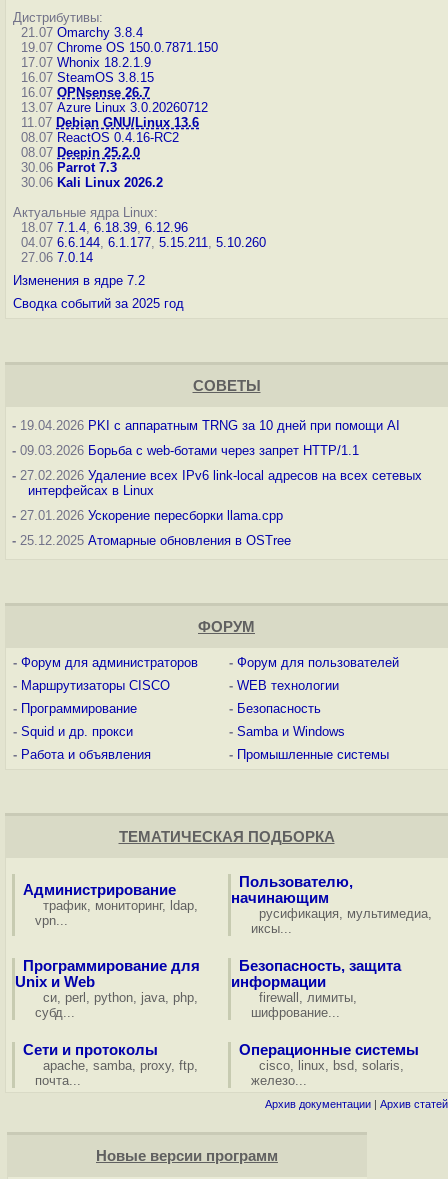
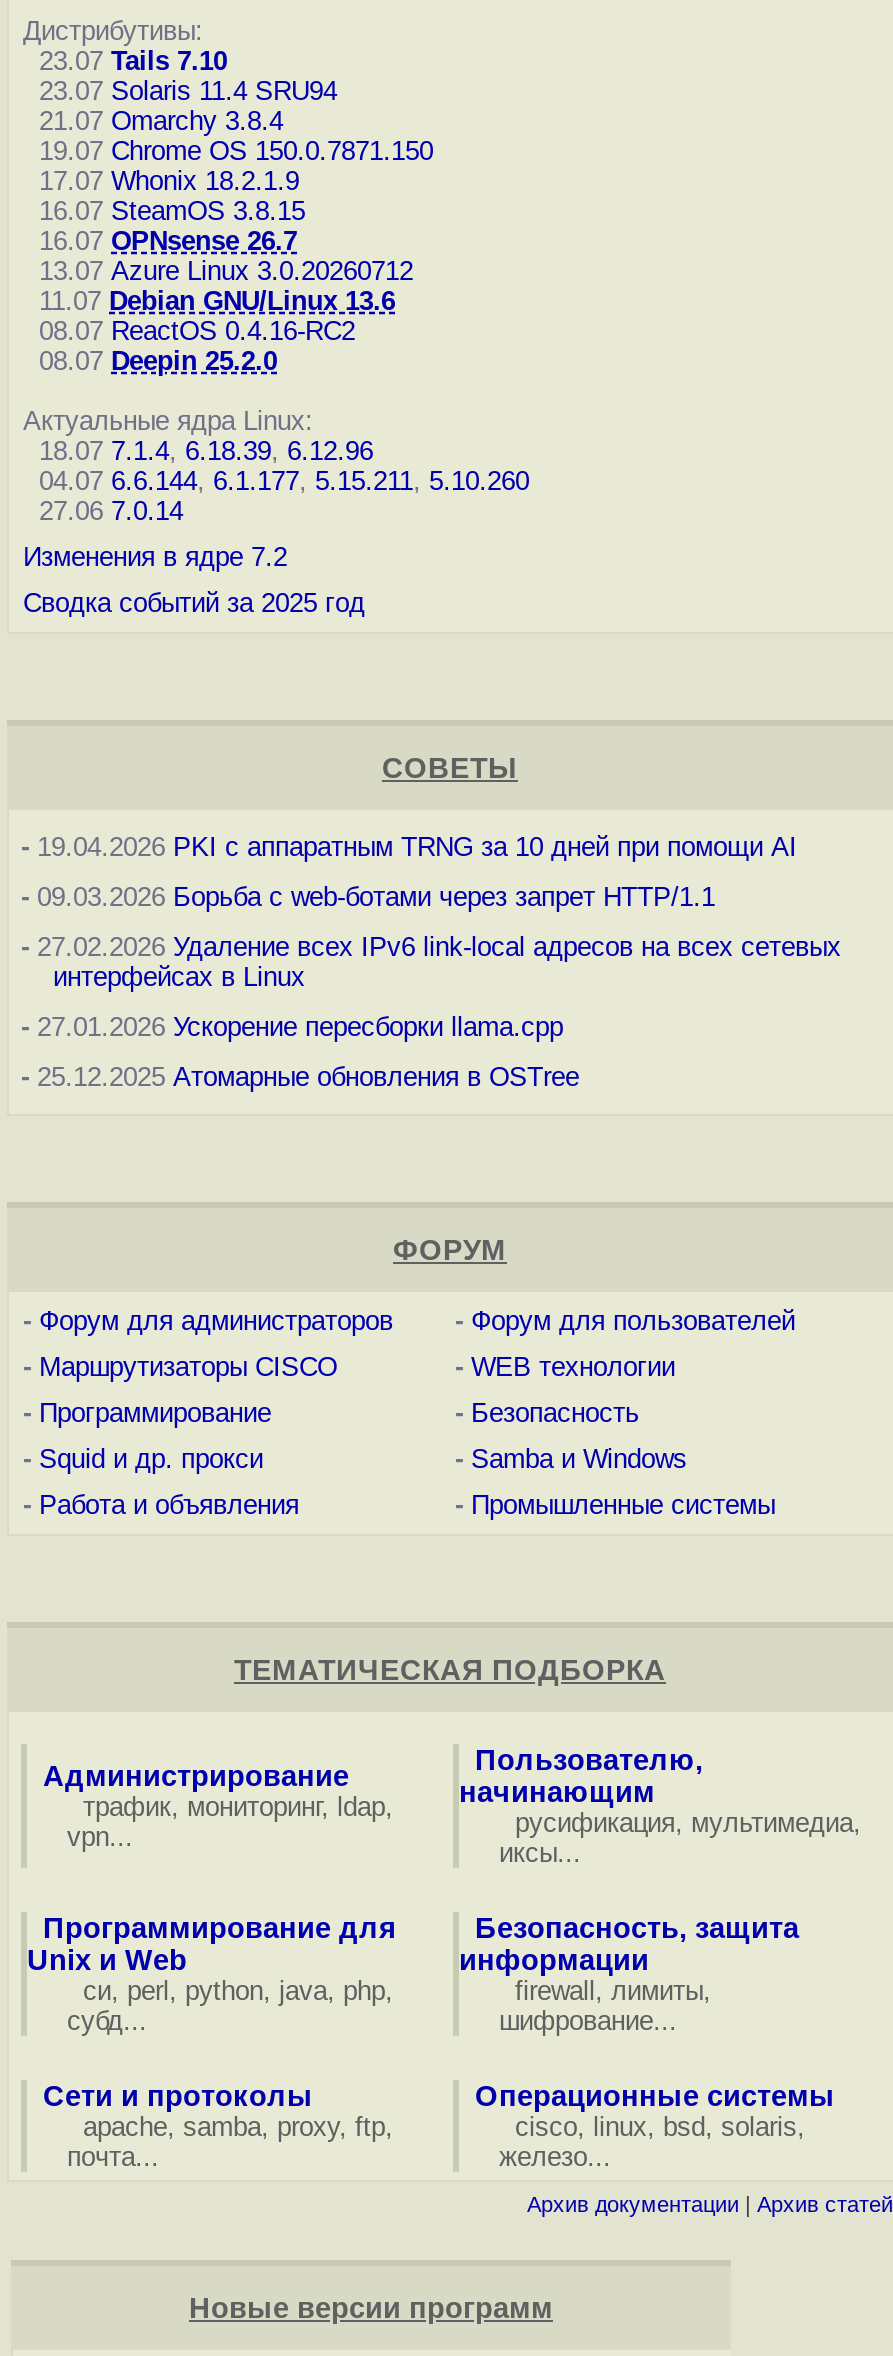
+ 23.07 Tails 7.10
+ 23.07 Solaris 11.4 SRU94

moved down: 21.07 Omarchy 3.8.4 | 19.07 Chrome OS 150.0.7871.150 | 17.07 Whonix 18.2.1.9 | ... | 08.07 ReactOS 0.4.16-RC2 | 08.07 Deepin 25.2.0

- 30.06 Parrot 7.3
- 30.06 Kali Linux 2026.2
